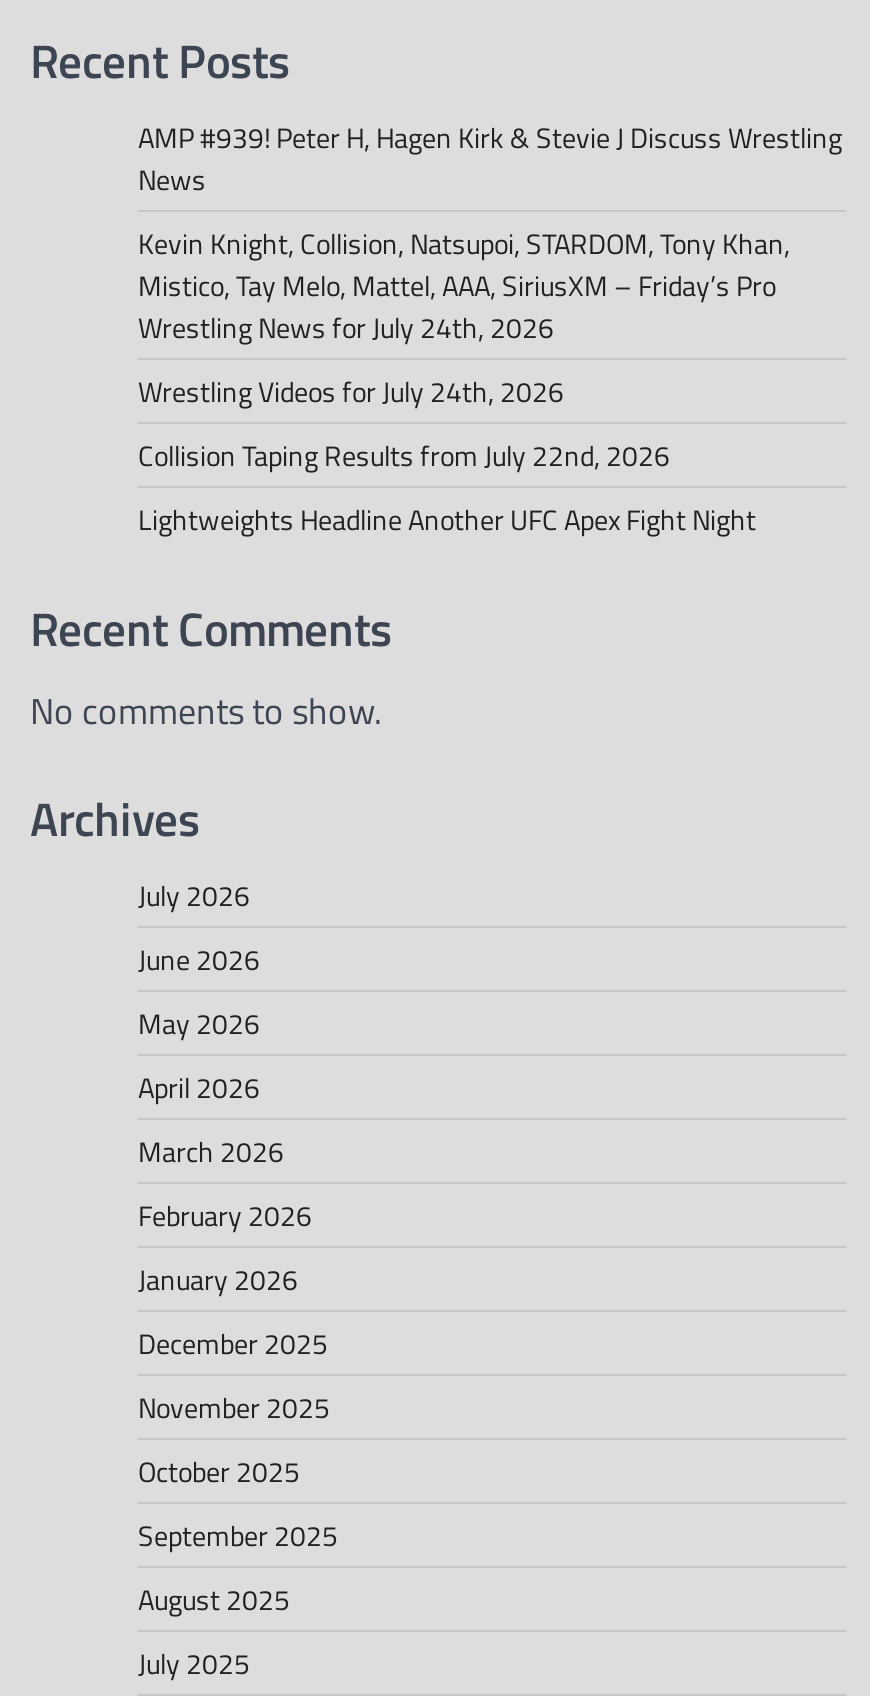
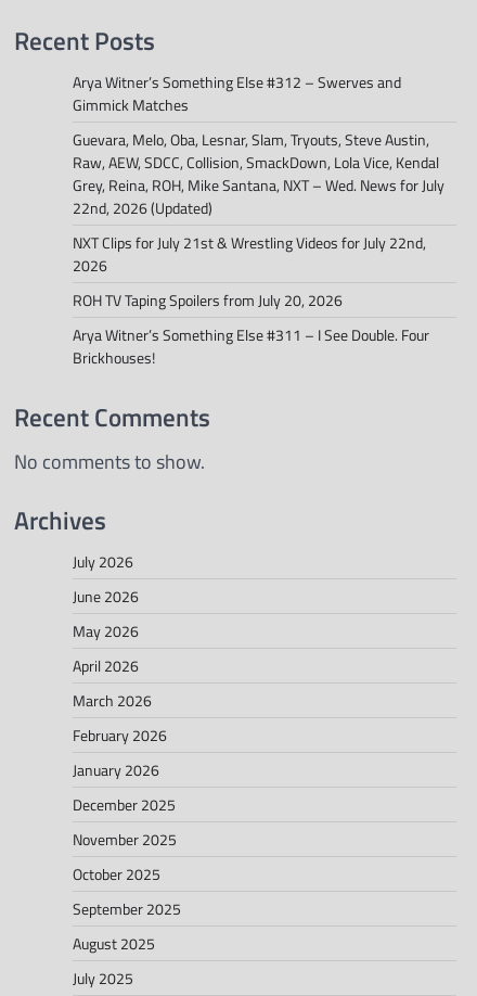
- AMP #939! Peter H, Hagen Kirk & Stevie J Discuss Wrestling
- News
+ Arya Witner’s Something Else #312 – Swerves and
+ Gimmick Matches

- Kevin Knight, Collision, Natsupoi, STARDOM, Tony Khan,
- Mistico, Tay Melo, Mattel, AAA, SiriusXM – Friday’s Pro
- Wrestling News for July 24th, 2026
+ Guevara, Melo, Oba, Lesnar, Slam, Tryouts, Steve Austin,
+ Raw, AEW, SDCC, Collision, SmackDown, Lola Vice, Kendal
+ Grey, Reina, ROH, Mike Santana, NXT – Wed. News for July
+ 22nd, 2026 (Updated)

- Wrestling Videos for July 24th, 2026
+ NXT Clips for July 21st & Wrestling Videos for July 22nd,
+ 2026

- Collision Taping Results from July 22nd, 2026
+ ROH TV Taping Spoilers from July 20, 2026

- Lightweights Headline Another UFC Apex Fight Night
+ Arya Witner’s Something Else #311 – I See Double. Four
+ Brickhouses!
